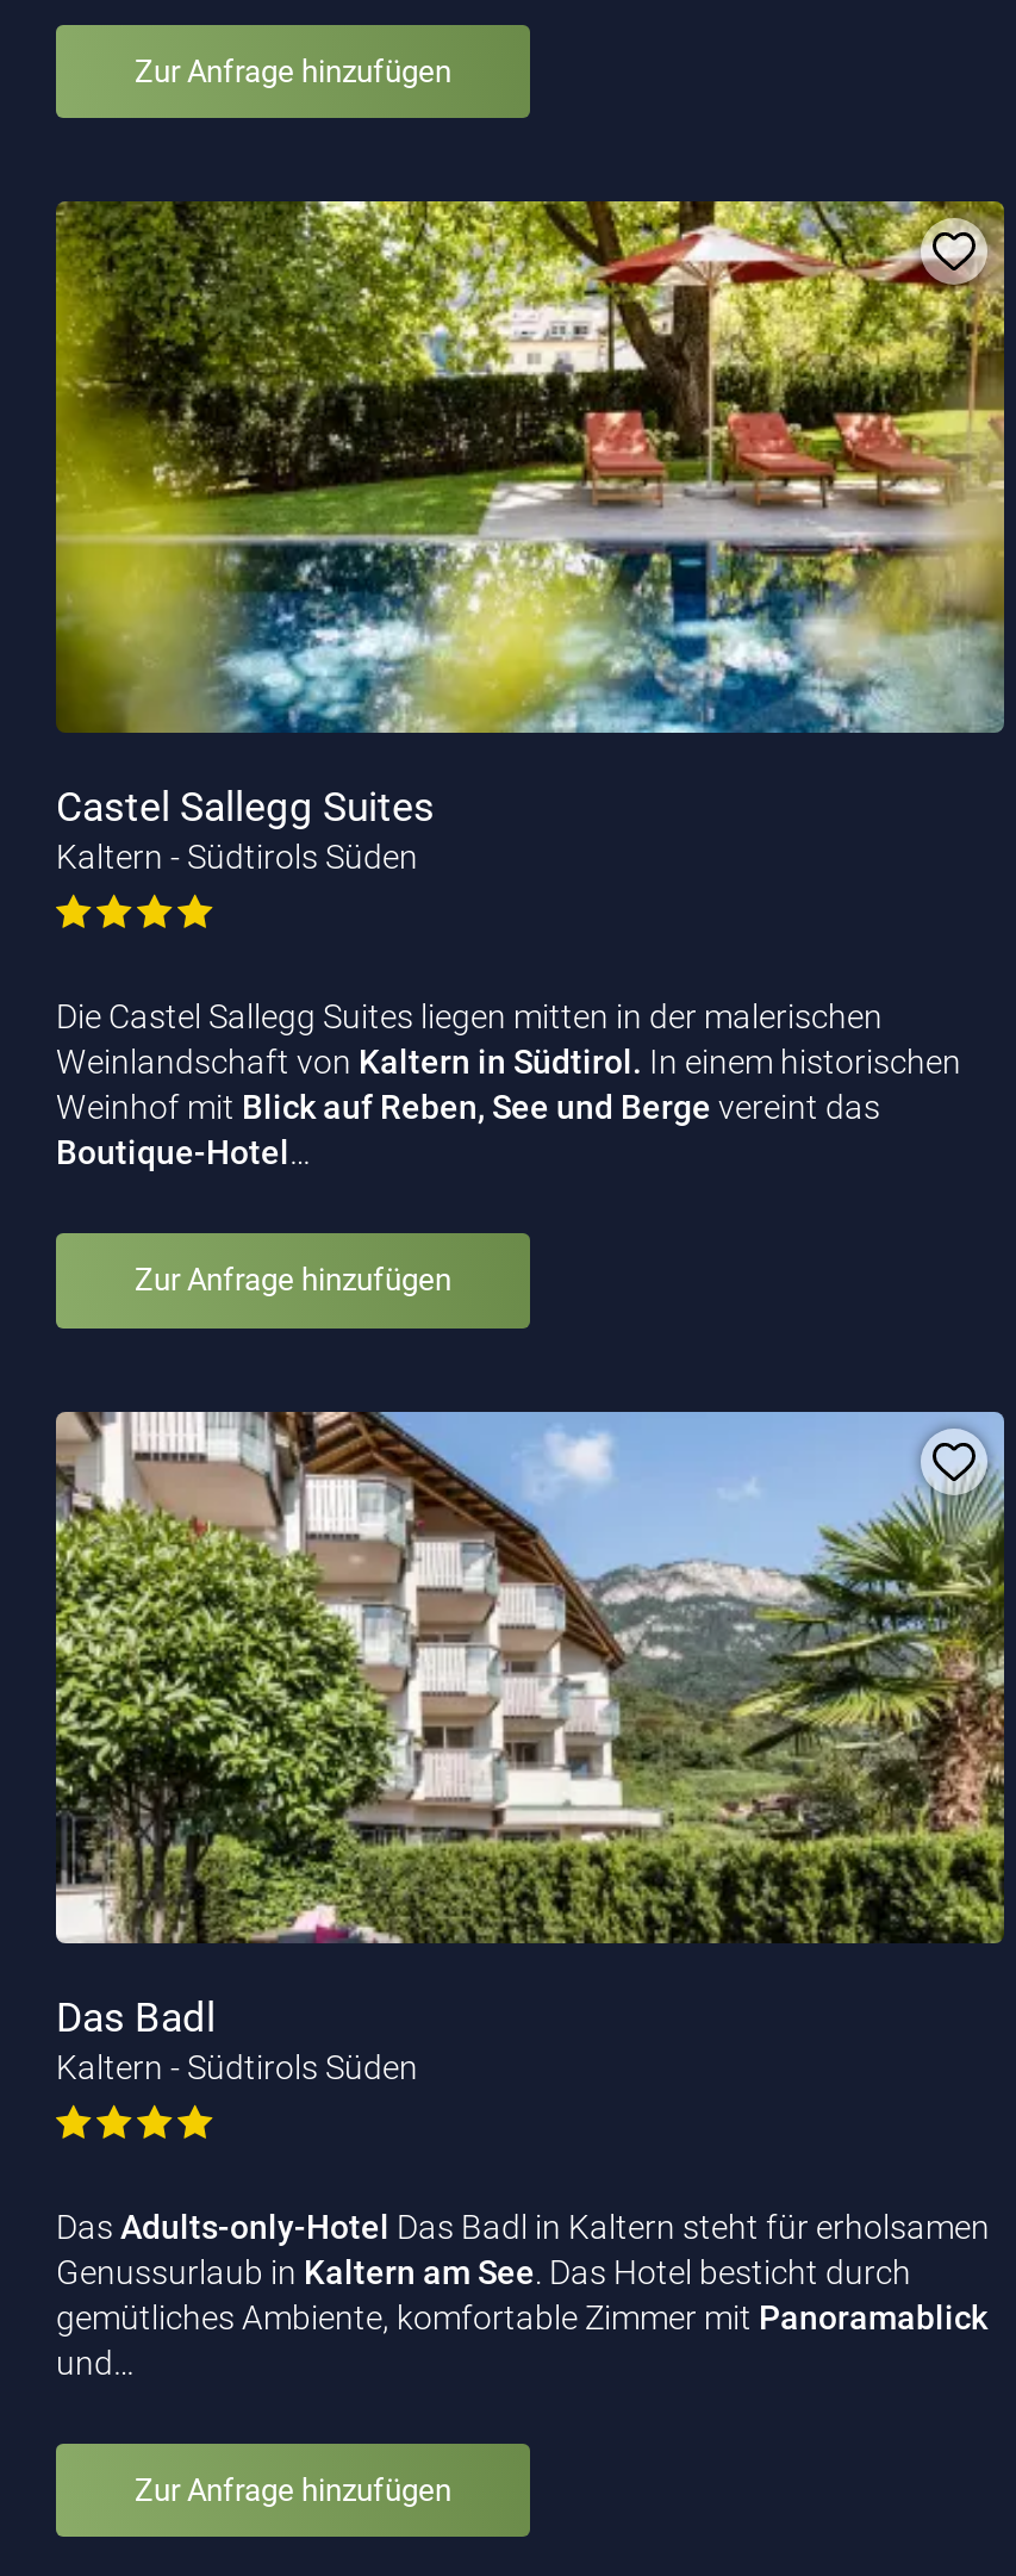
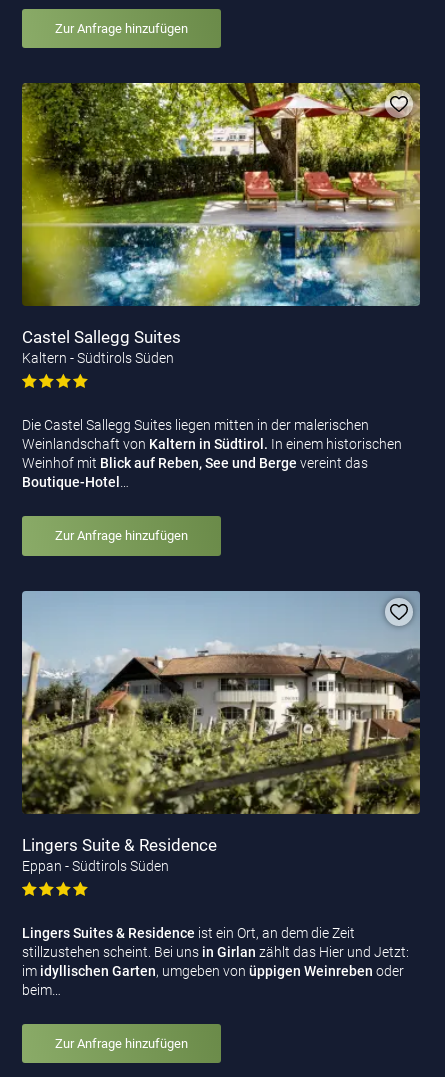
- [image]
- Das Badl
- Kaltern - Südtirols Süden
+ [image]
+ Lingers Suite & Residence
+ Eppan - Südtirols Süden

- Das Adults-only-Hotel Das Badl in Kaltern steht für erholsamen
- Genussurlaub in Kaltern am See. Das Hotel besticht durch
- gemütliches Ambiente, komfortable Zimmer mit Panoramablick
- und…
+ Lingers Suites & Residence ist ein Ort, an dem die Zeit
+ stillzustehen scheint. Bei uns in Girlan zählt das Hier und Jetzt:
+ im idyllischen Garten, umgeben von üppigen Weinreben oder
+ beim…
